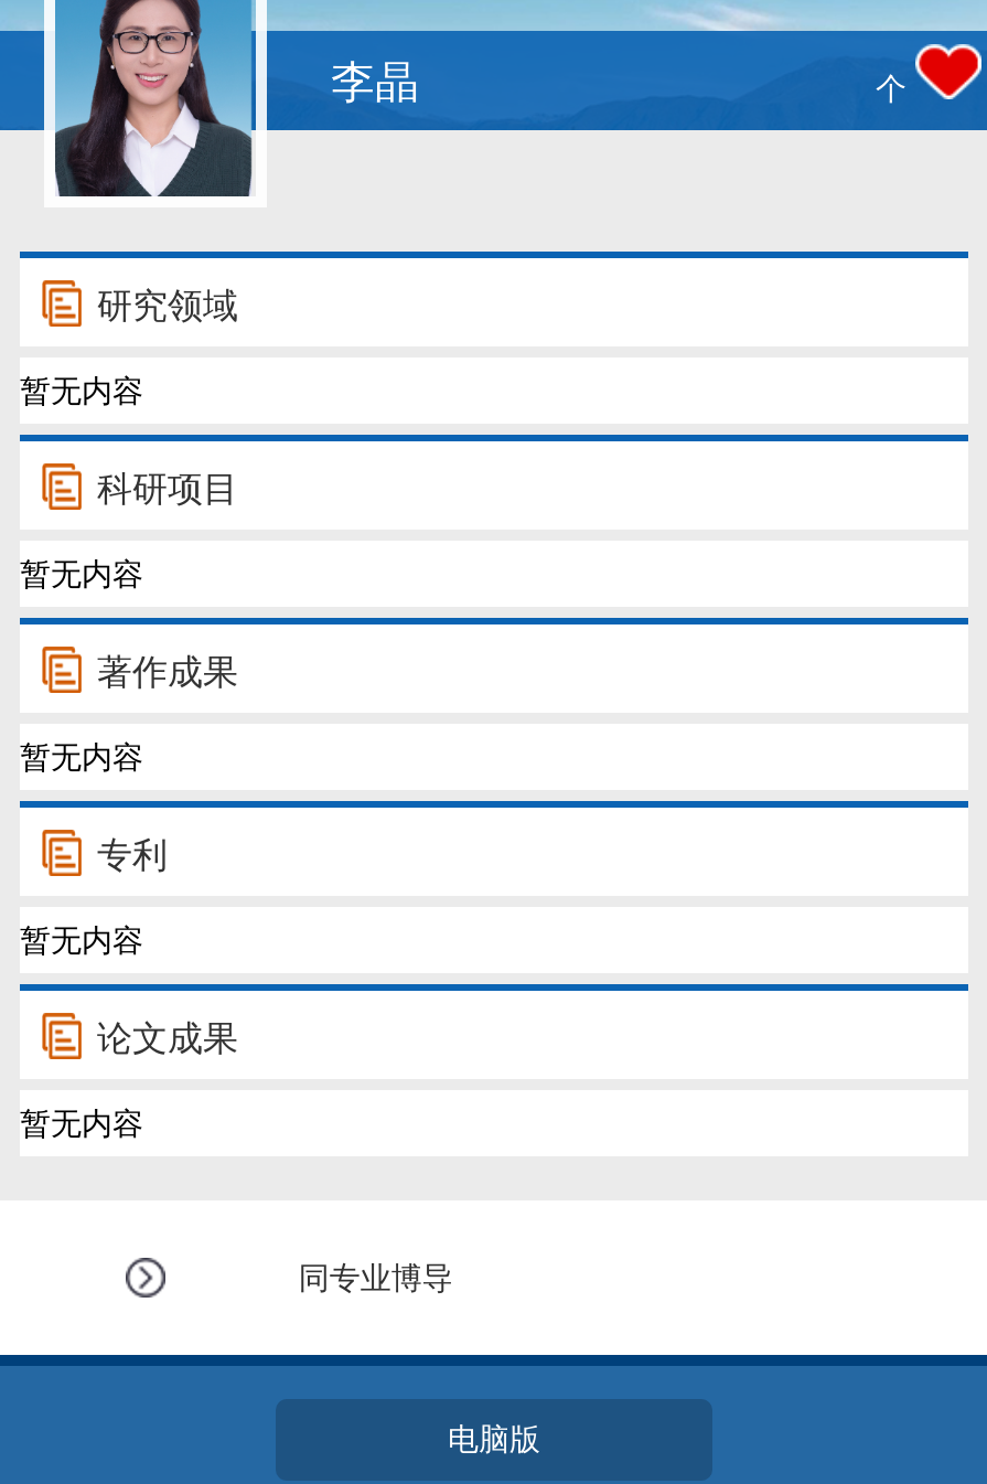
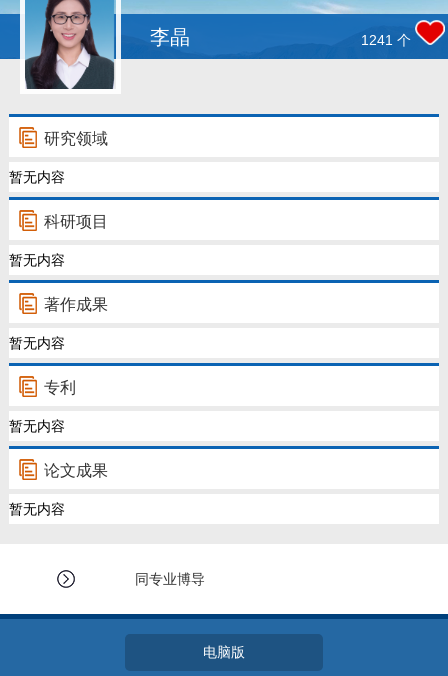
- 个
+ 1241 个
